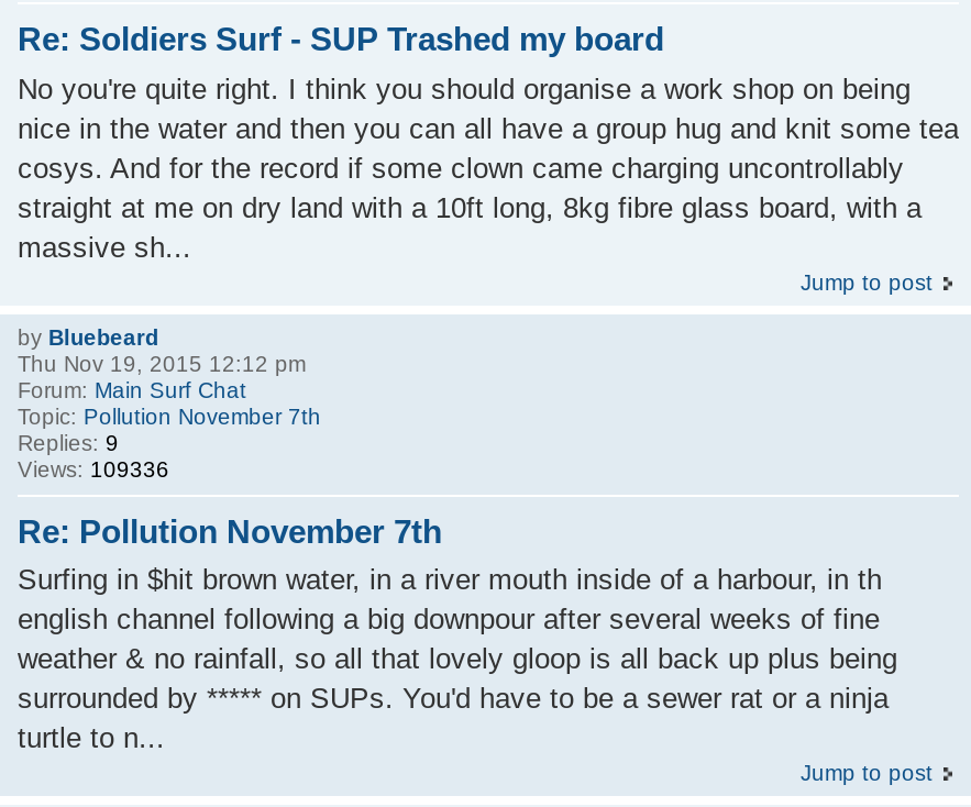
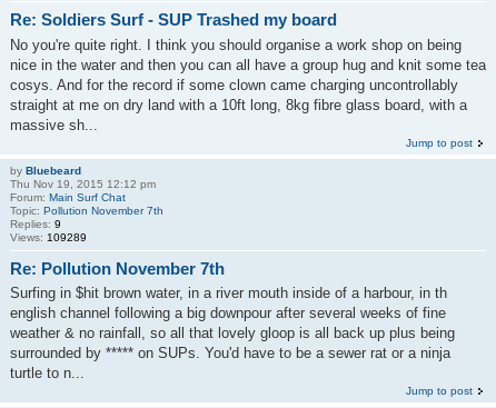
- Views: 109336
+ Views: 109289
